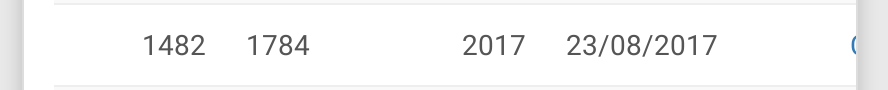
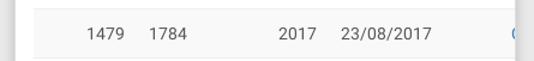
- 1482 1784
+ 1479 1784
